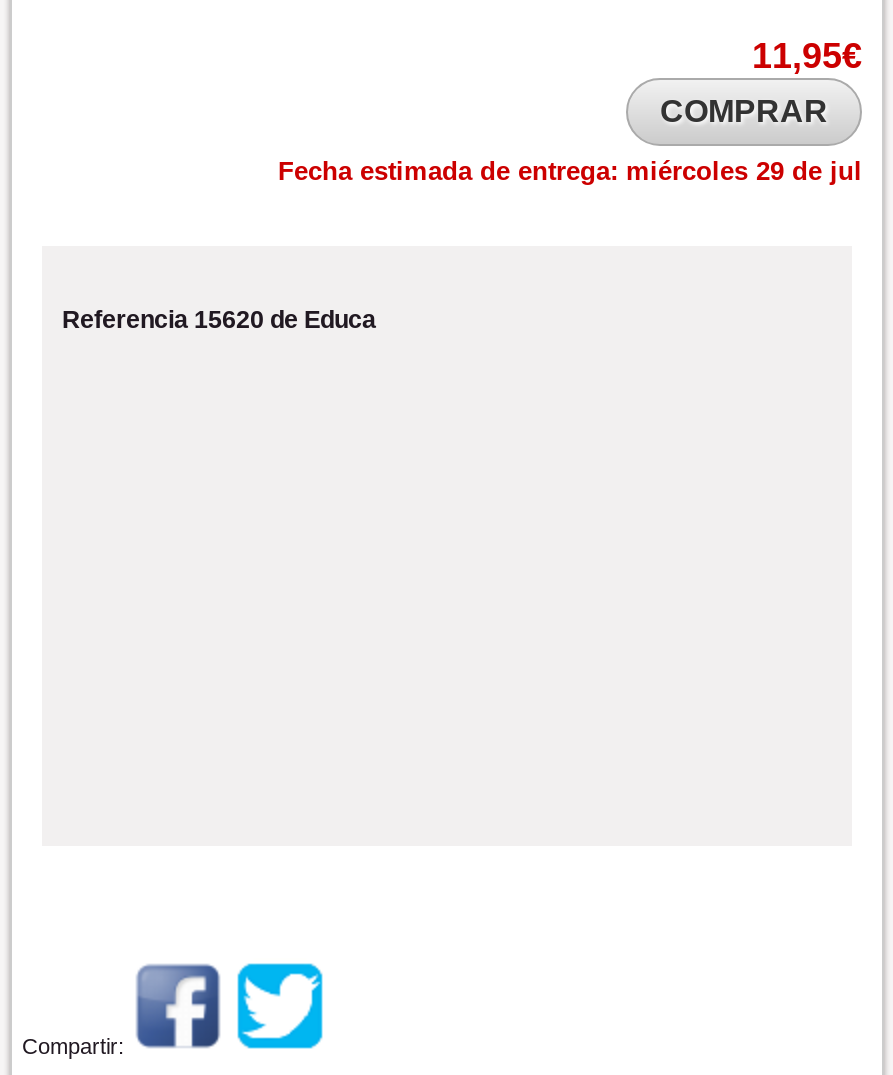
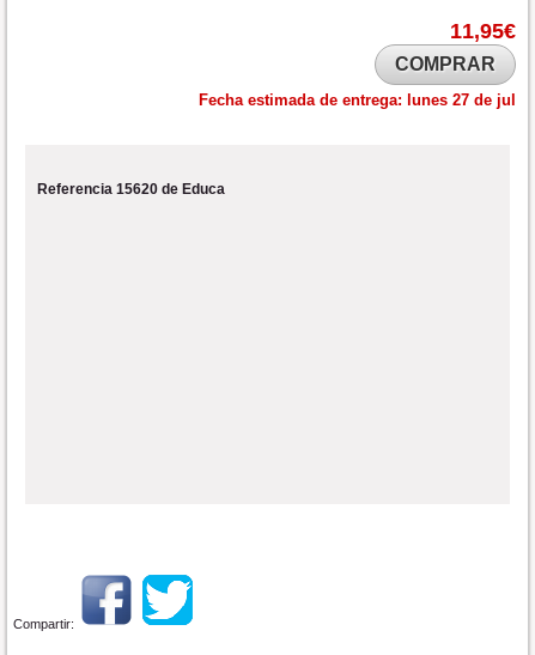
- Fecha estimada de entrega: miércoles 29 de jul
+ Fecha estimada de entrega: lunes 27 de jul
